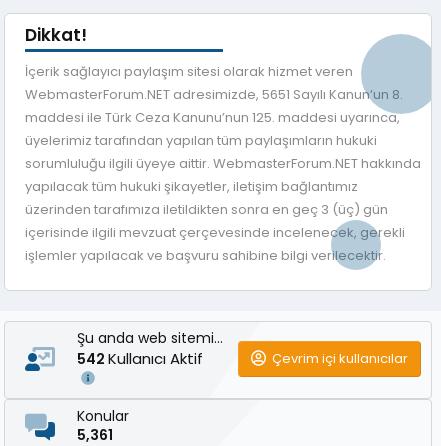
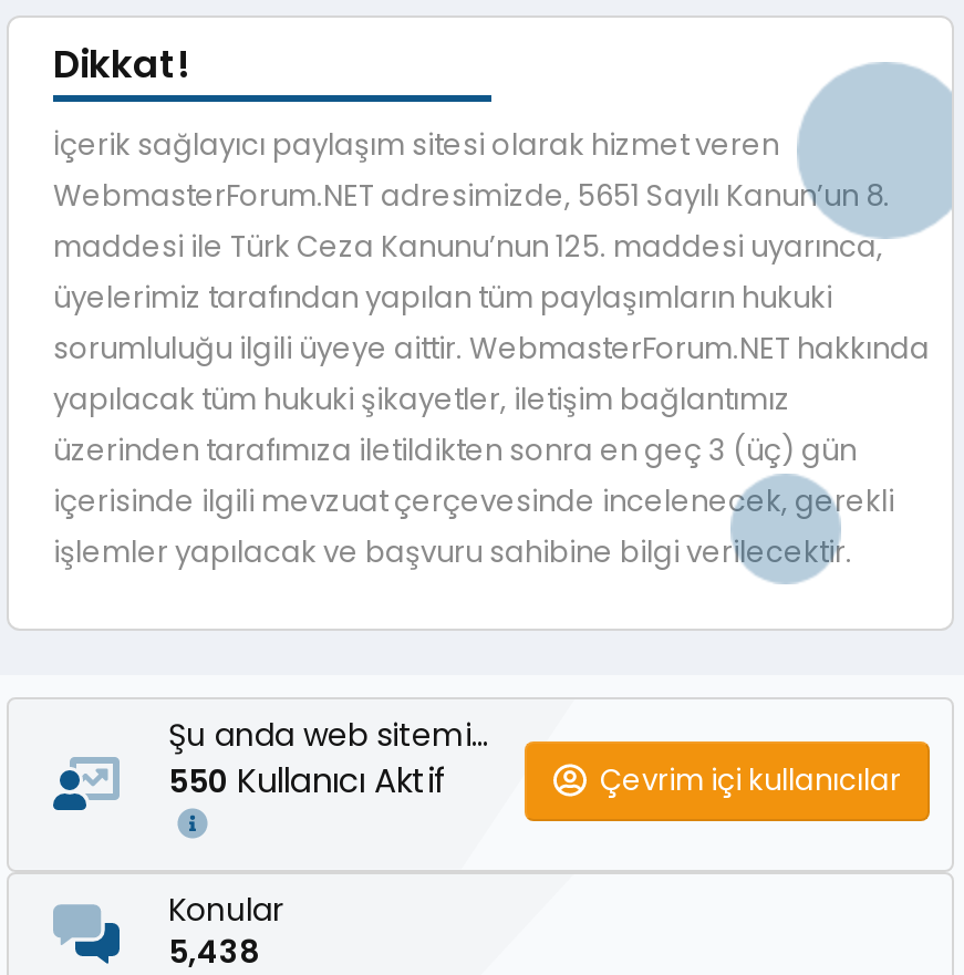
- 542 Kullanıcı Aktif
+ 550 Kullanıcı Aktif

- 5,361
+ 5,438
